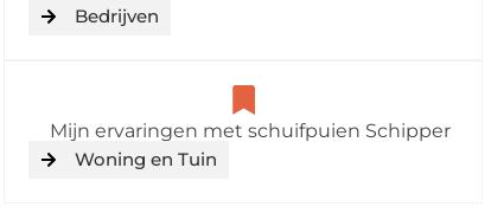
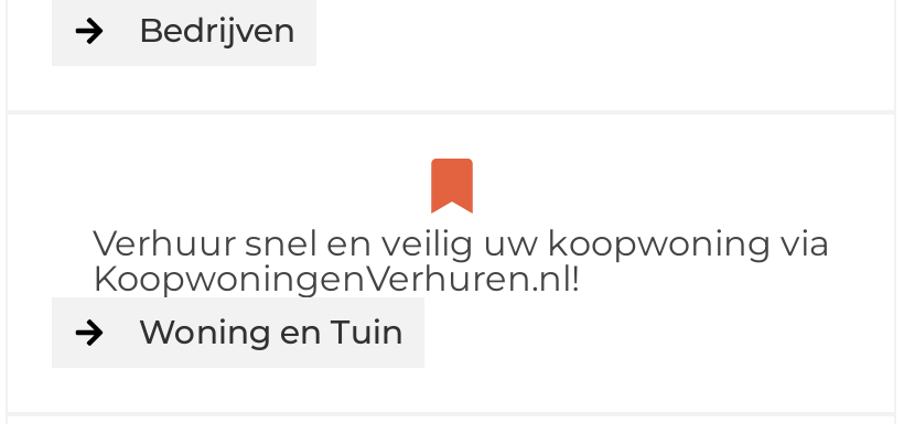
- Mijn ervaringen met schuifpuien Schipper
+ Verhuur snel en veilig uw koopwoning via
+ KoopwoningenVerhuren.nl!
